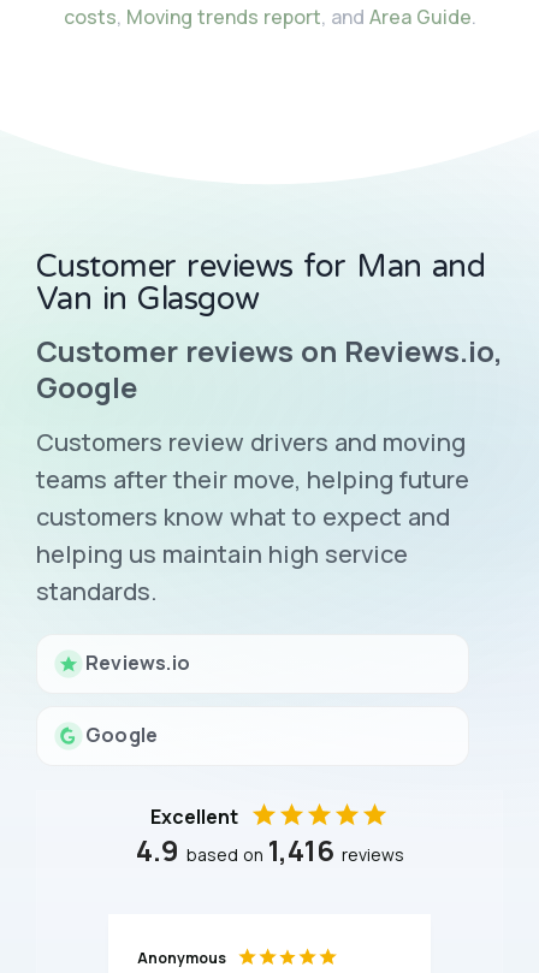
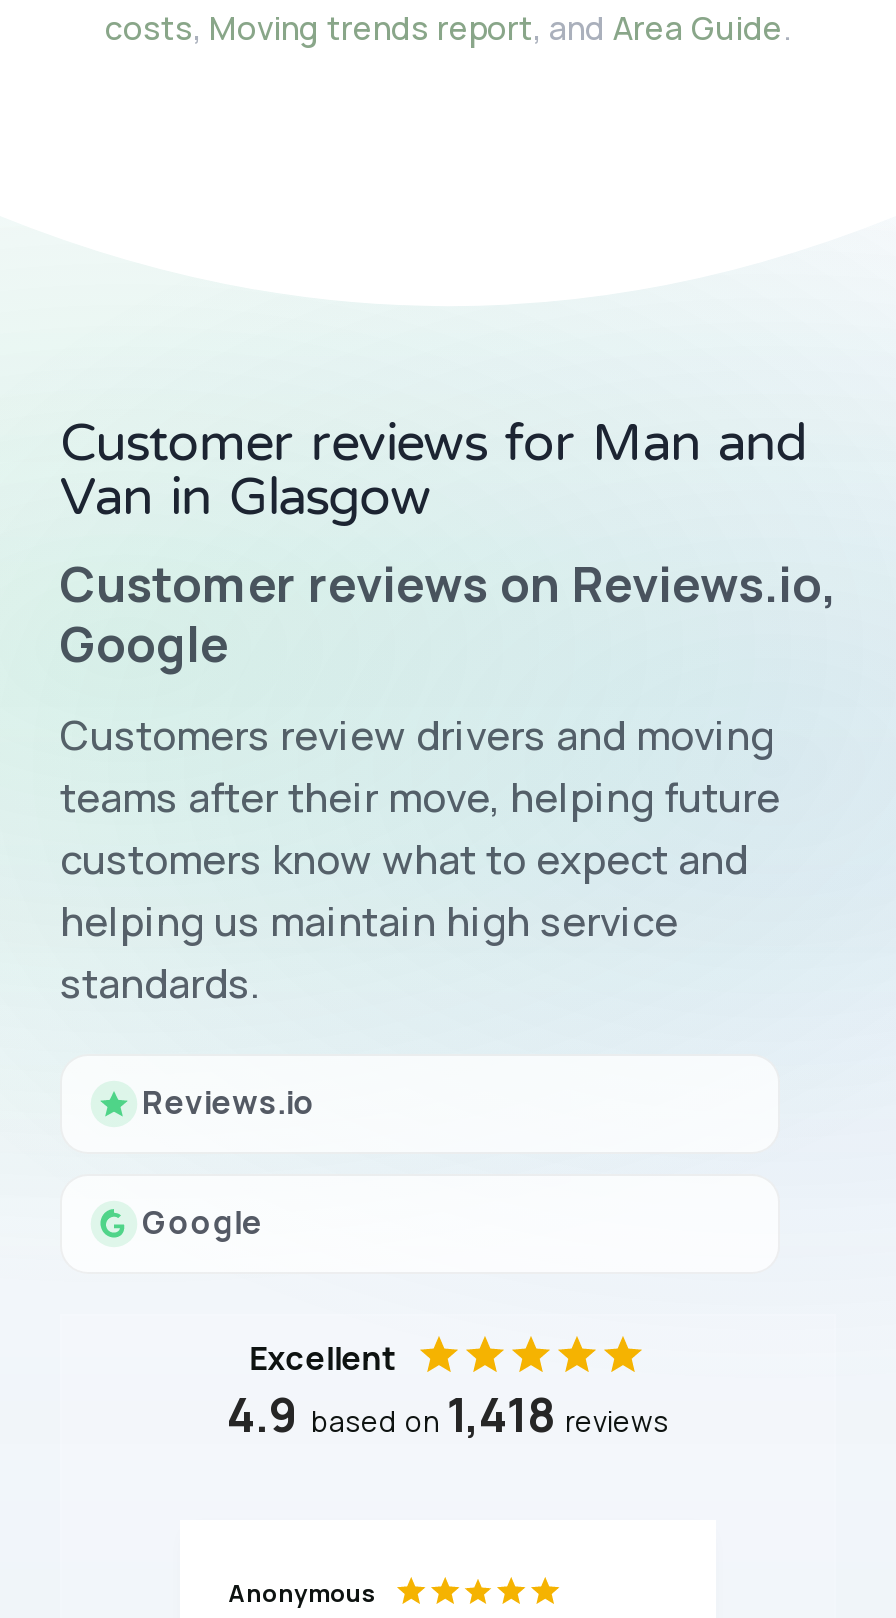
- 4.9 based on 1,416 reviews
+ 4.9 based on 1,418 reviews
